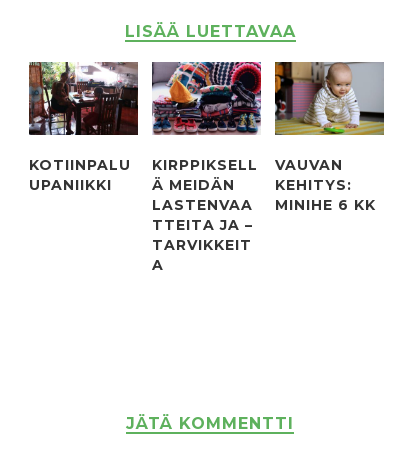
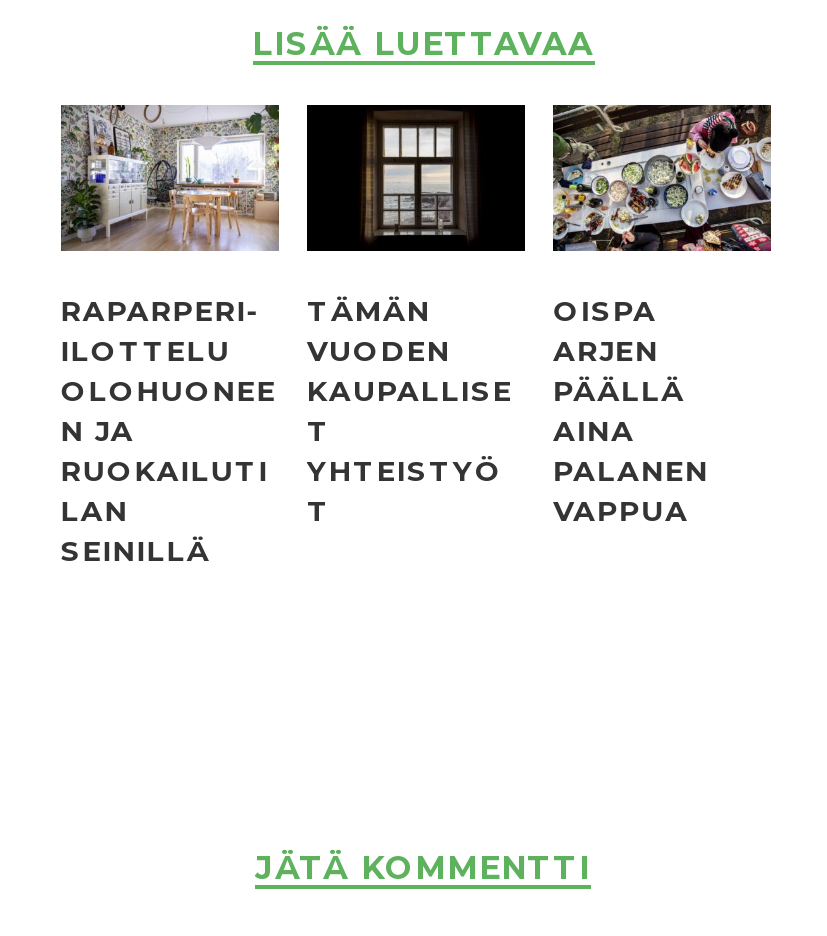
- [image]
- KOTIINPALU
- UPANIIKKI
+ [image]
+ RAPARPERI-
+ ILOTTELU
+ OLOHUONEE
+ N JA
+ RUOKAILUTI
+ LAN
+ SEINILLÄ

- [image]
- KIRPPIKSELL
- Ä MEIDÄN
- LASTENVAA
- TTEITA JA –
- TARVIKKEIT
- A
+ [image]
+ TÄMÄN
+ VUODEN
+ KAUPALLISE
+ T
+ YHTEISTYÖ
+ T

- [image]
- VAUVAN
- KEHITYS:
- MINIHE 6 KK
+ [image]
+ OISPA
+ ARJEN
+ PÄÄLLÄ
+ AINA
+ PALANEN
+ VAPPUA
